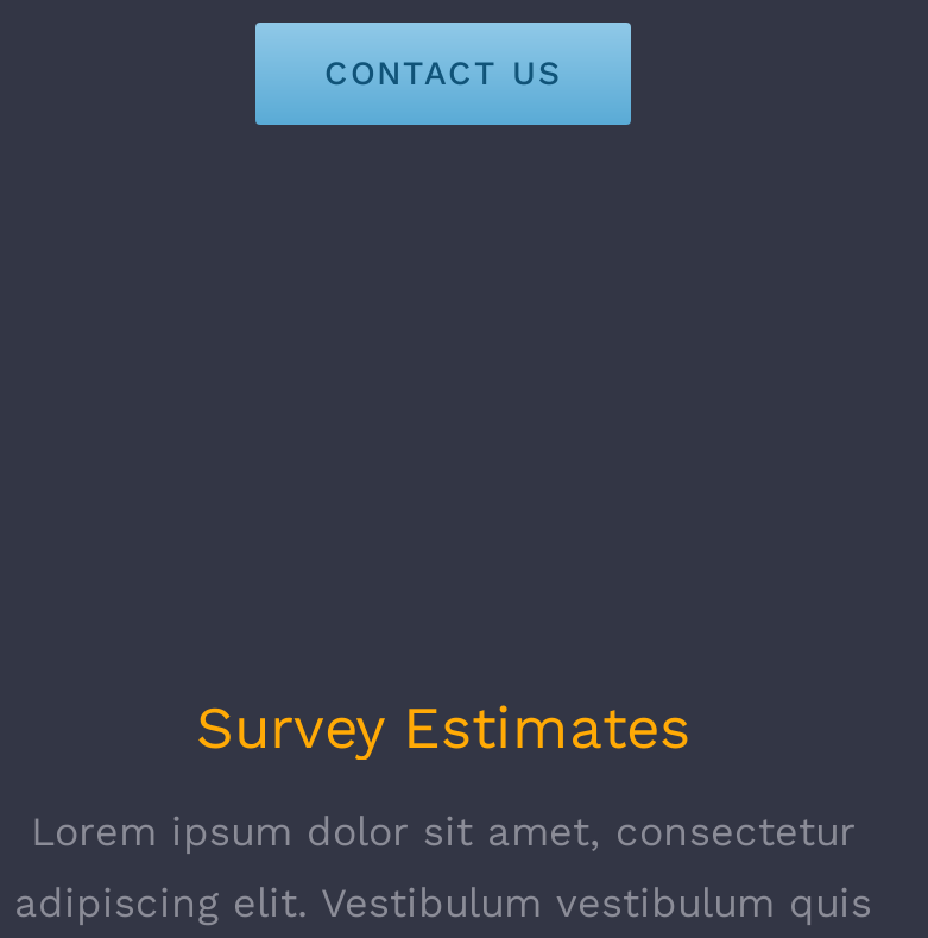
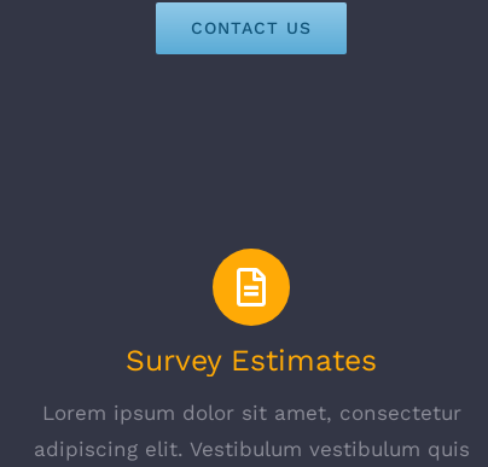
+ [image]
